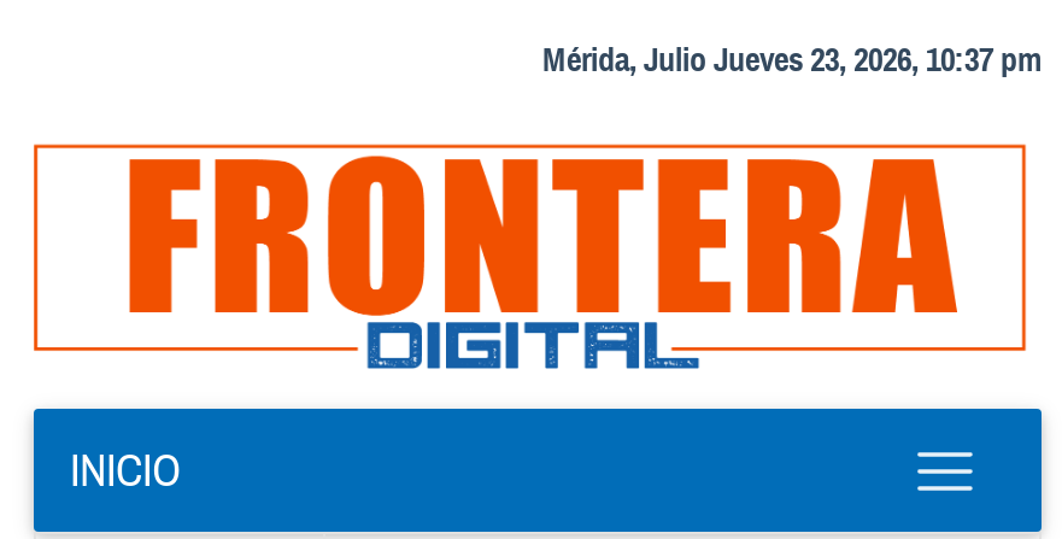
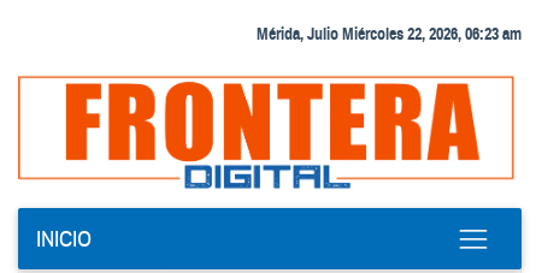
- Mérida, Julio Jueves 23, 2026, 10:37 pm
+ Mérida, Julio Miércoles 22, 2026, 06:23 am
